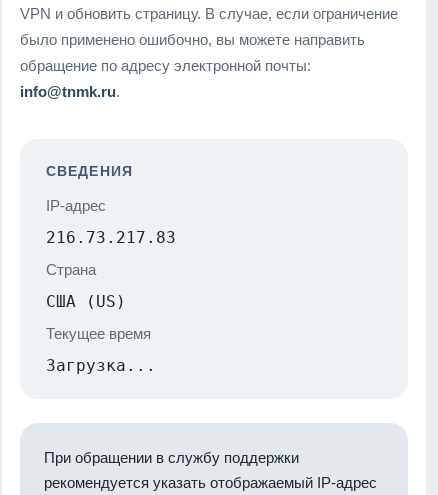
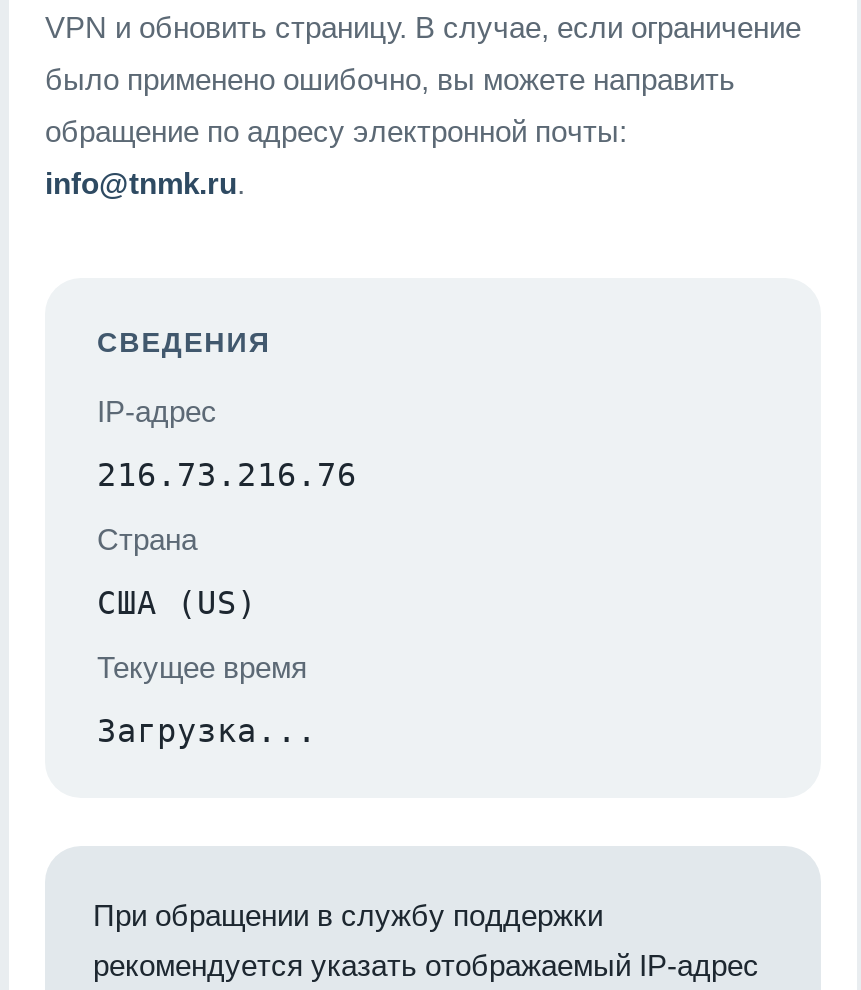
- 216.73.217.83
+ 216.73.216.76
